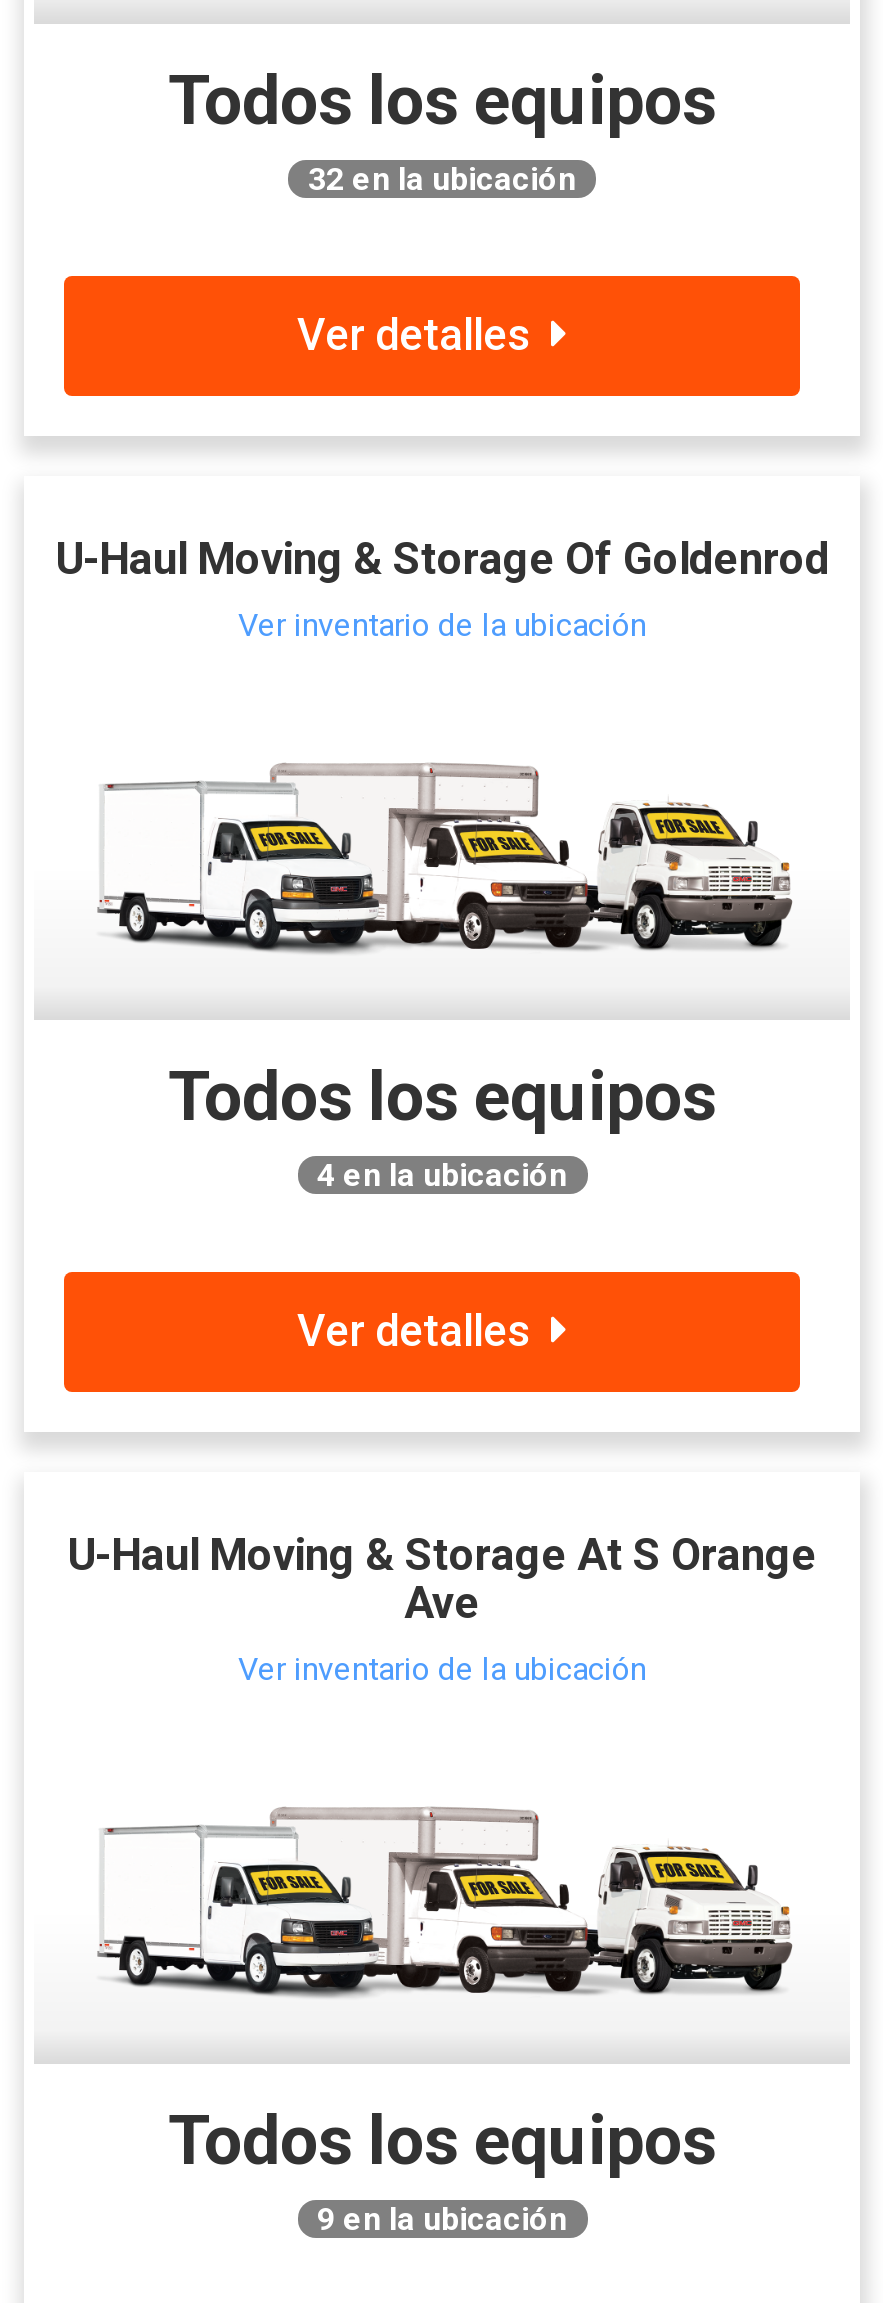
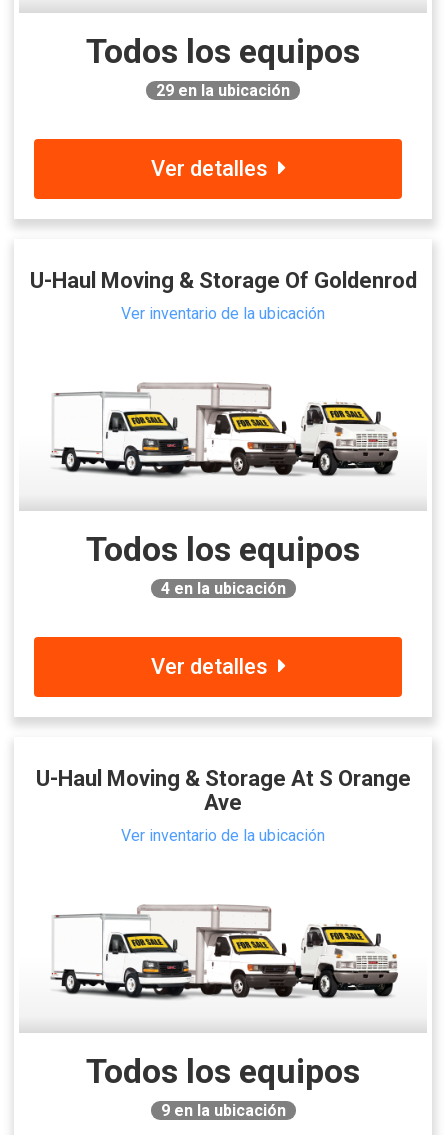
- 32en la ubicación
+ 29en la ubicación
